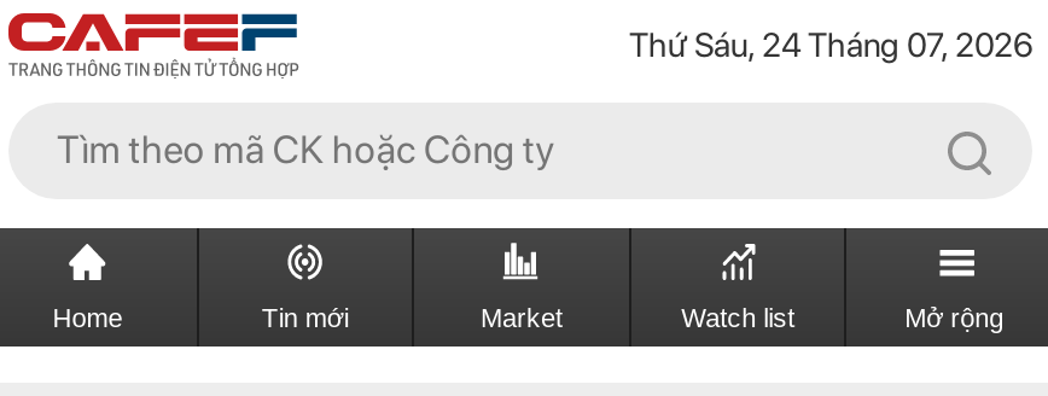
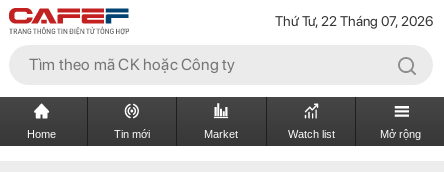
- Thứ Sáu, 24 Tháng 07, 2026
+ Thứ Tư, 22 Tháng 07, 2026
